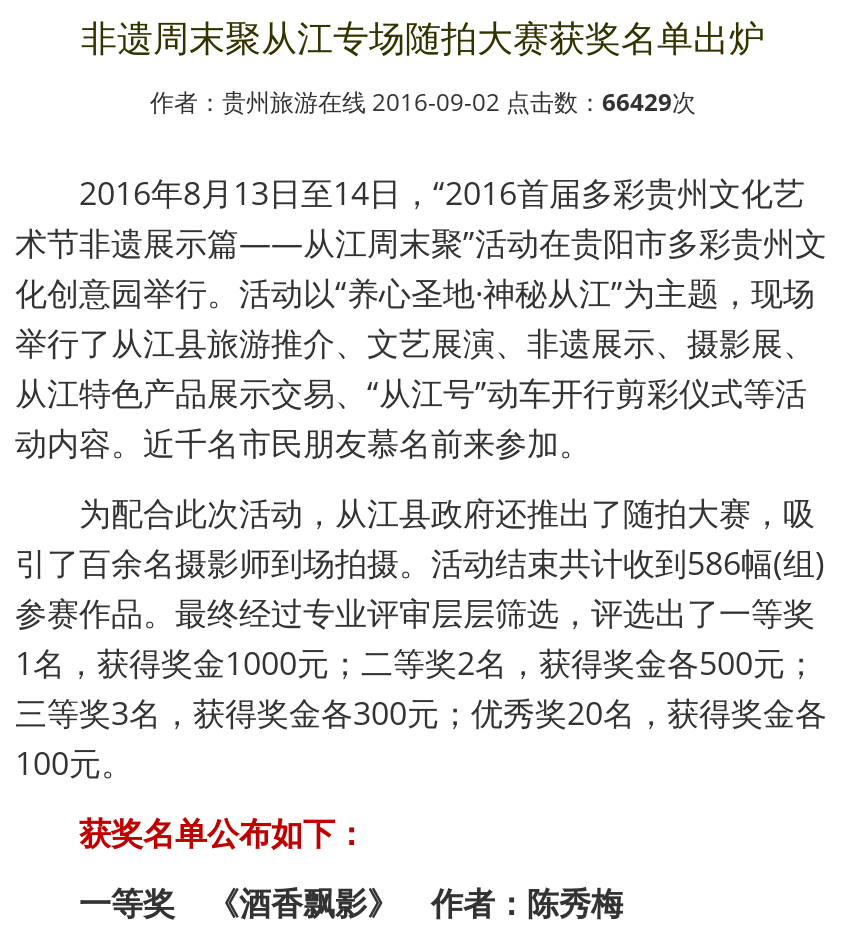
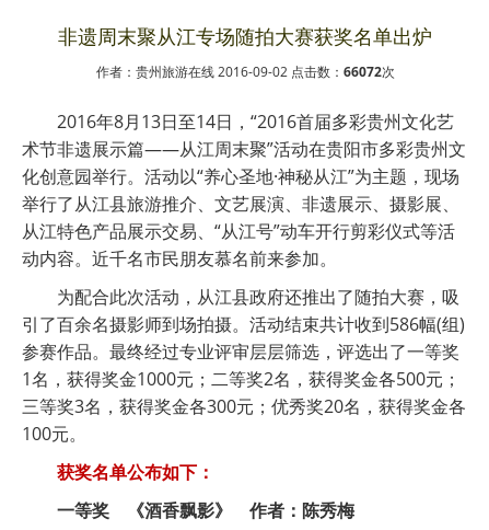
- 作者：贵州旅游在线 2016-09-02 点击数：66429次
+ 作者：贵州旅游在线 2016-09-02 点击数：66072次
